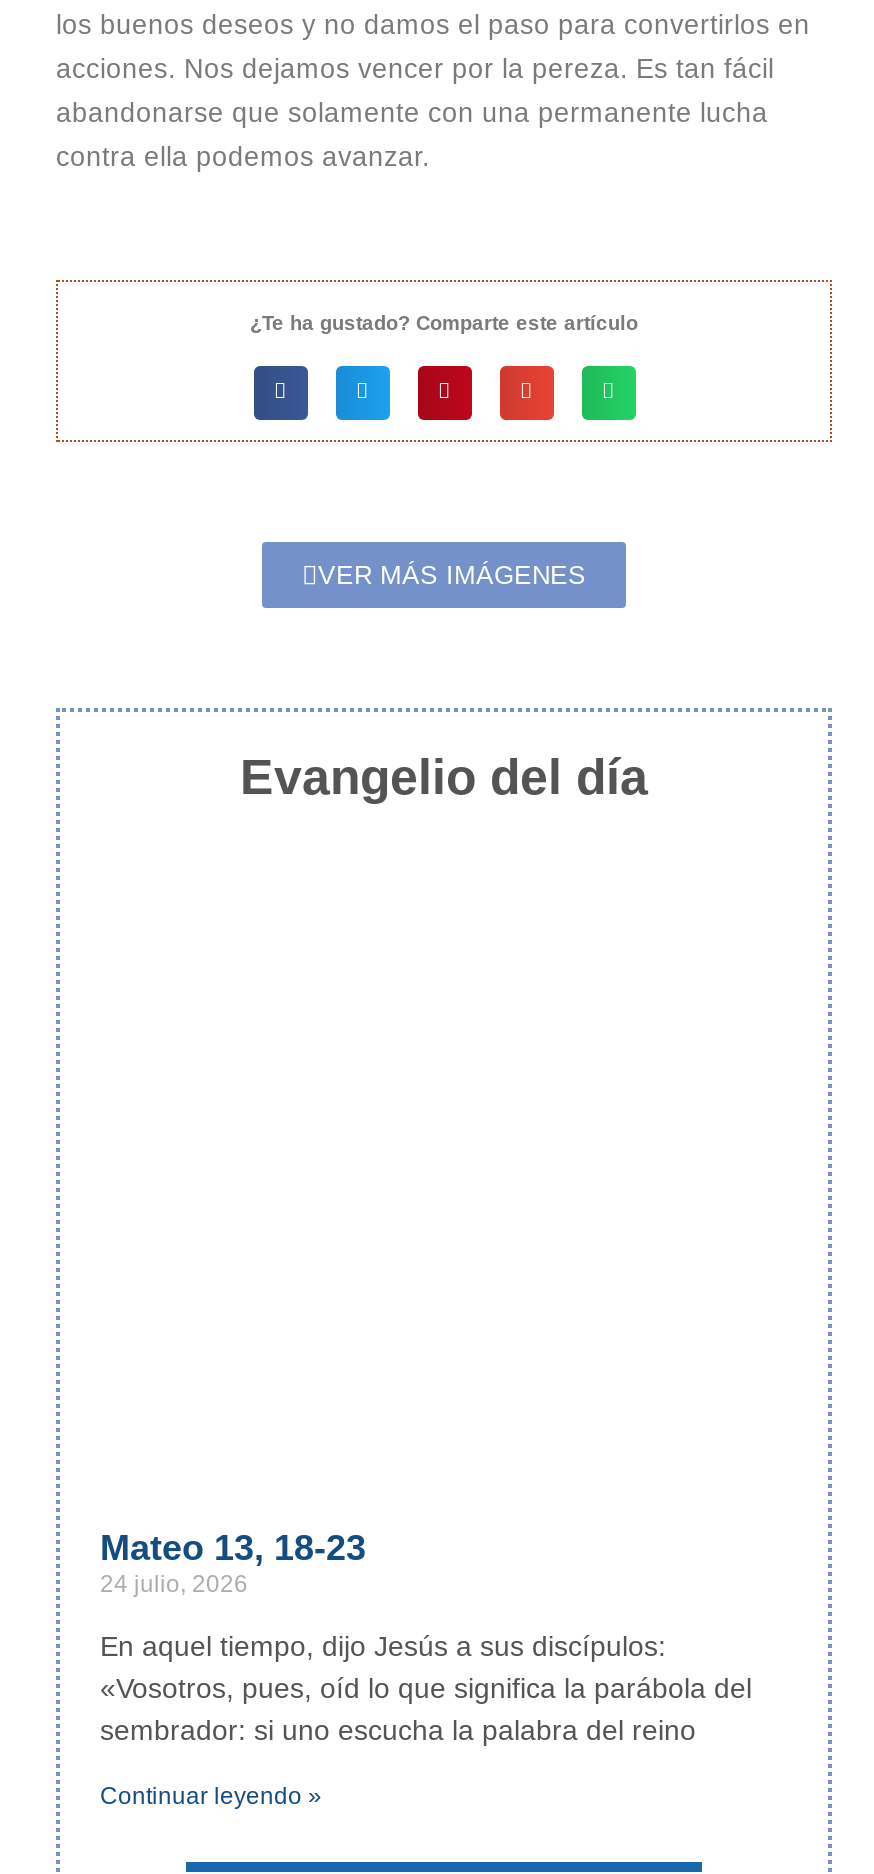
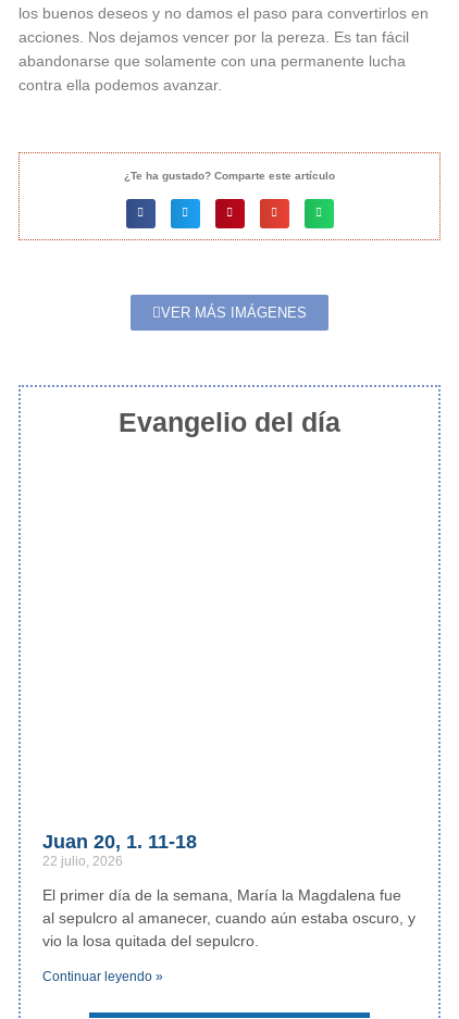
- Mateo 13, 18-23
- 24 julio, 2026
+ Juan 20, 1. 11-18
+ 22 julio, 2026

- En aquel tiempo, dijo Jesús a sus discípulos:
- «Vosotros, pues, oíd lo que significa la parábola del
- sembrador: si uno escucha la palabra del reino
+ El primer día de la semana, María la Magdalena fue
+ al sepulcro al amanecer, cuando aún estaba oscuro, y
+ vio la losa quitada del sepulcro.
